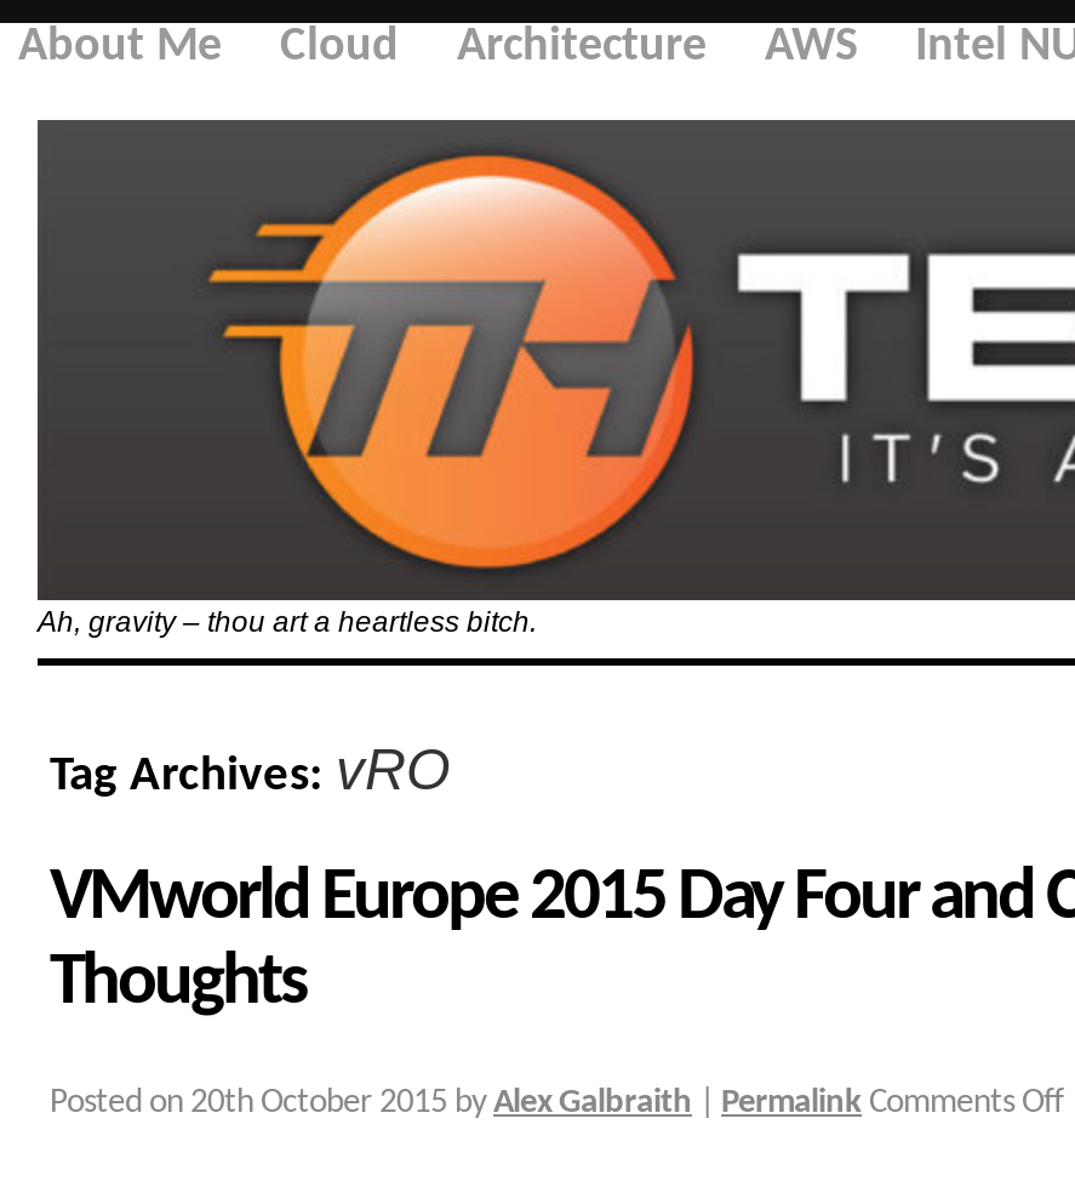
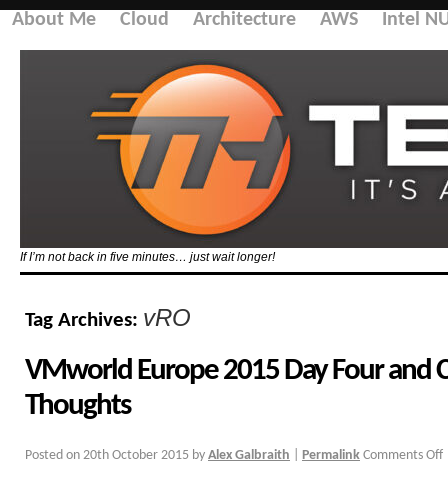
- Ah, gravity – thou art a heartless bitch.
+ If I’m not back in five minutes… just wait longer!
